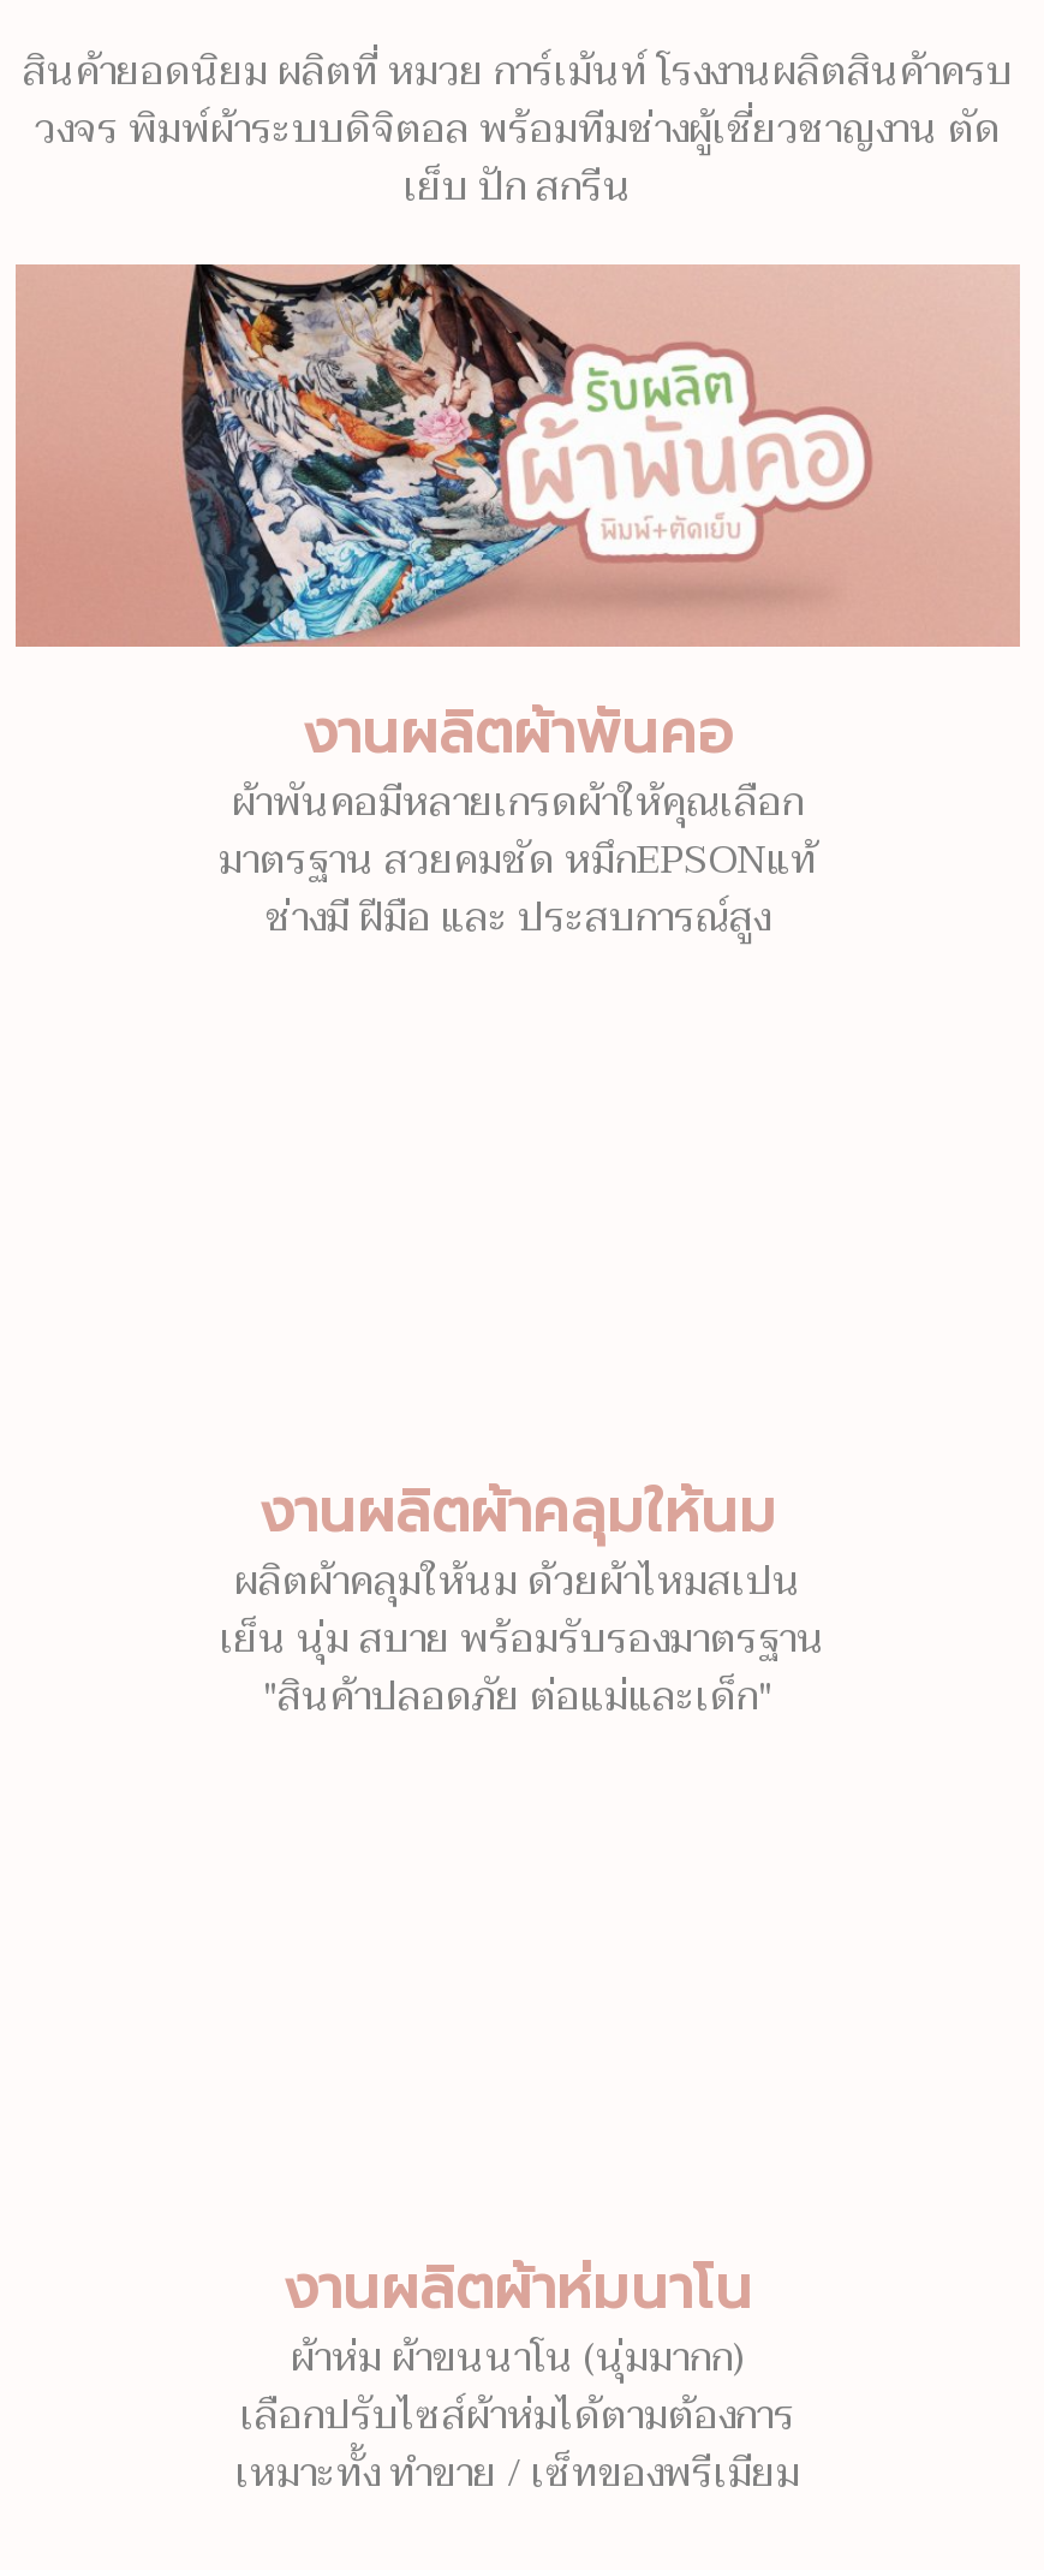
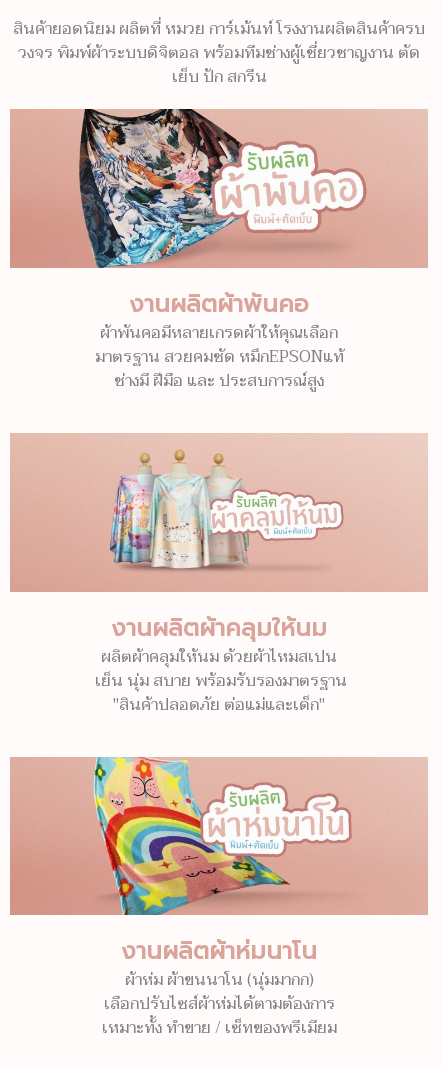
+ [image]

+ [image]
